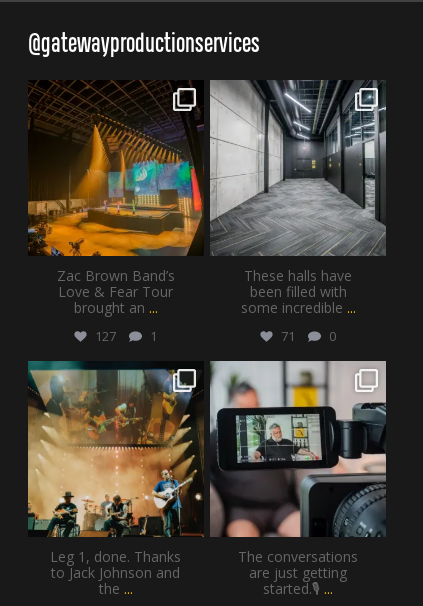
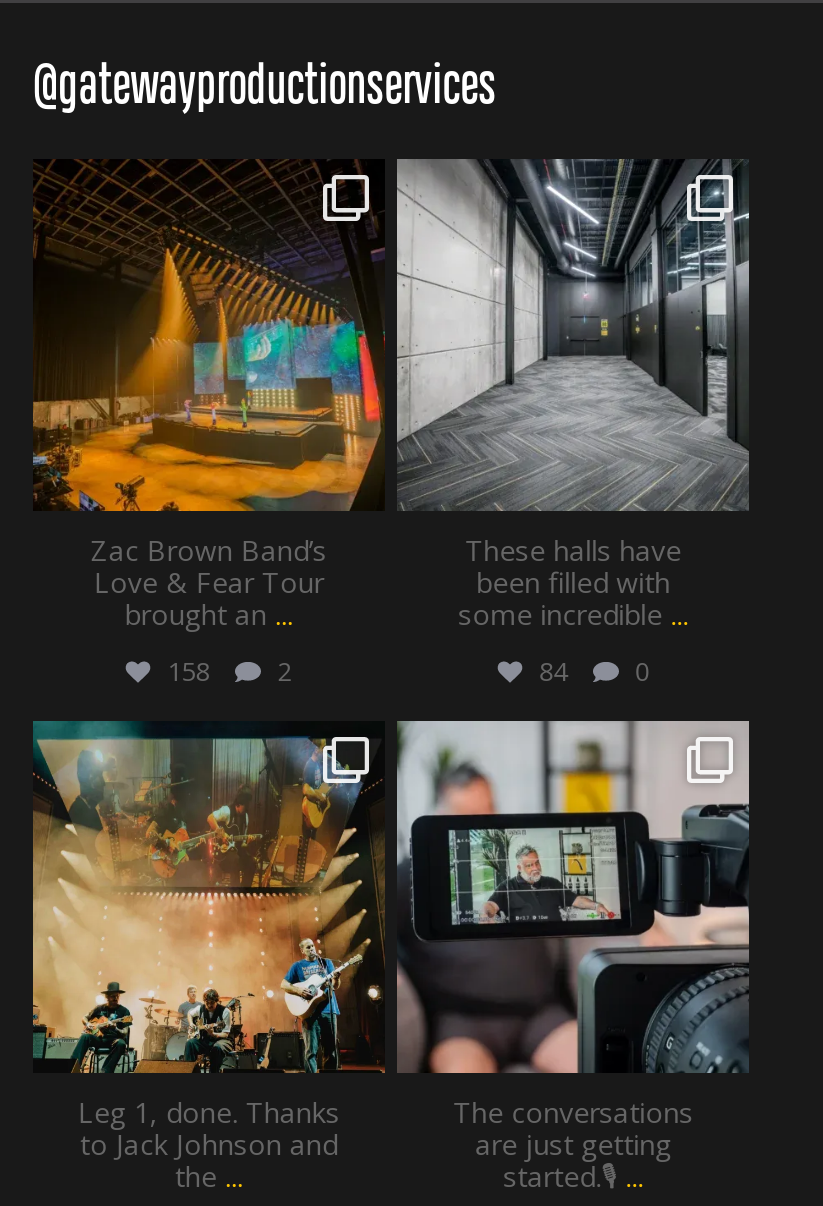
- 127
+ 158

- 1
+ 2

- 71 0
+ 84 0
